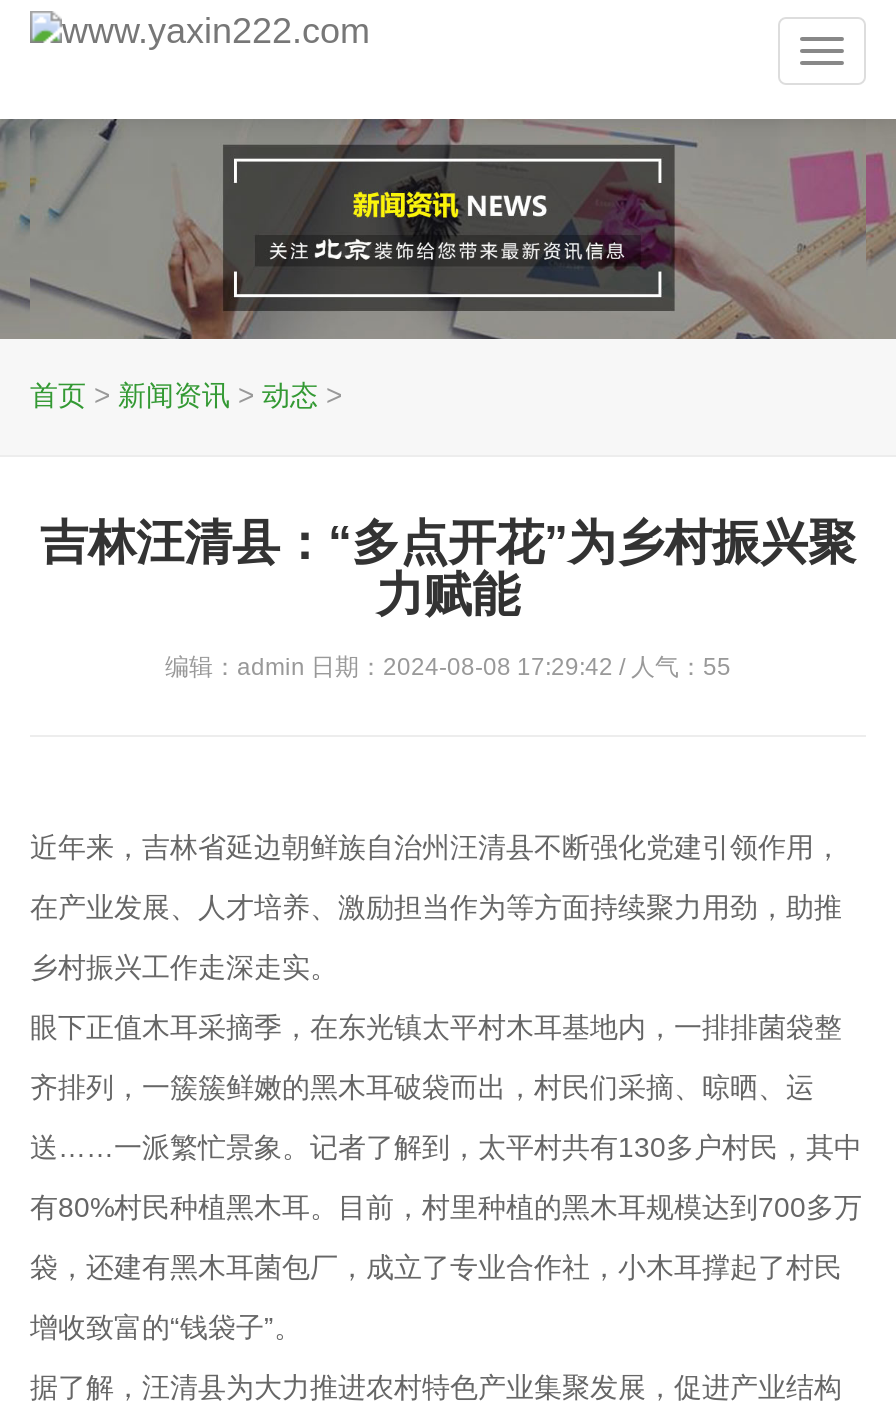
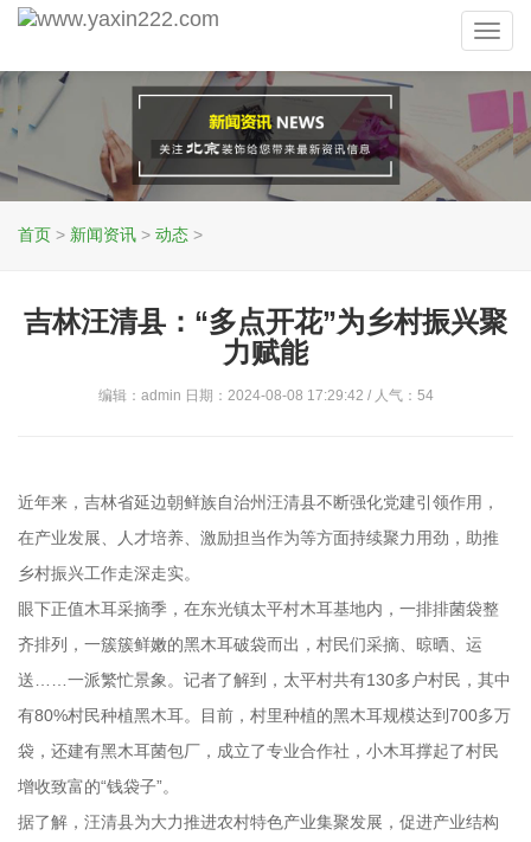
- 编辑：admin 日期：2024-08-08 17:29:42 / 人气：55
+ 编辑：admin 日期：2024-08-08 17:29:42 / 人气：54
